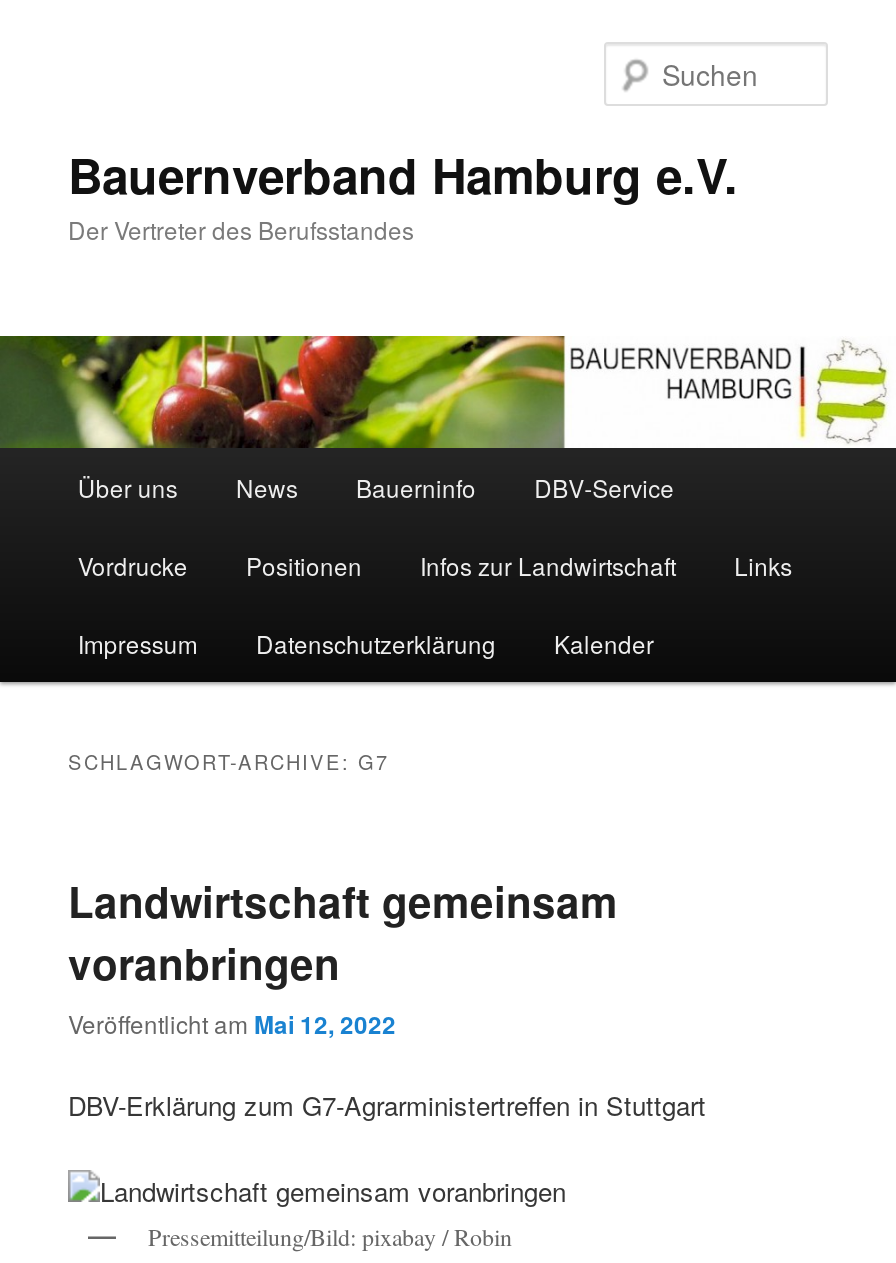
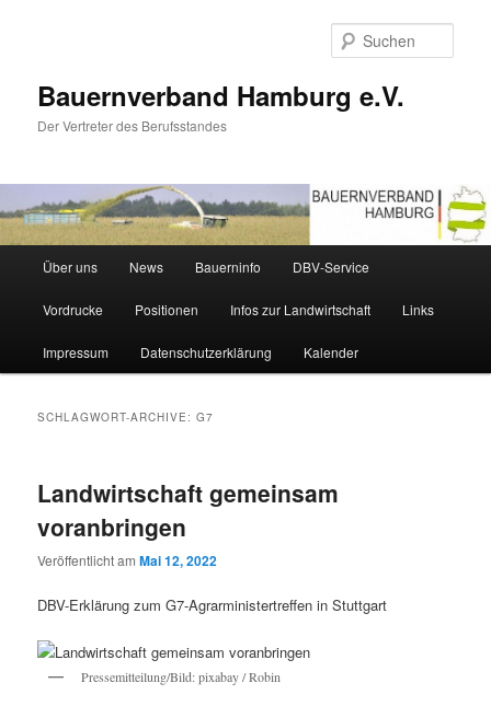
- [image]
+ [image]
